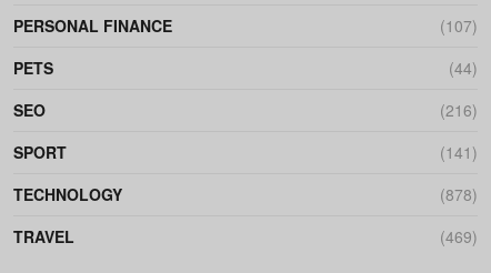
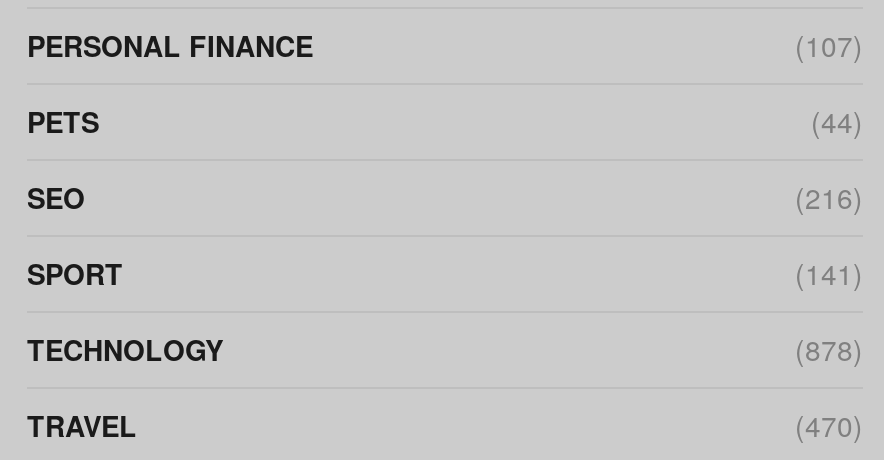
- (469)
+ (470)
